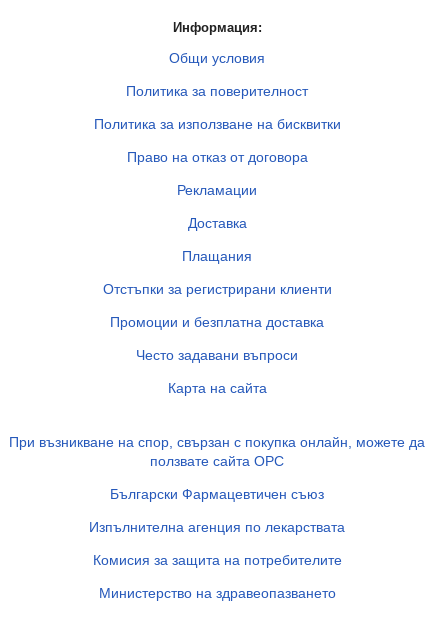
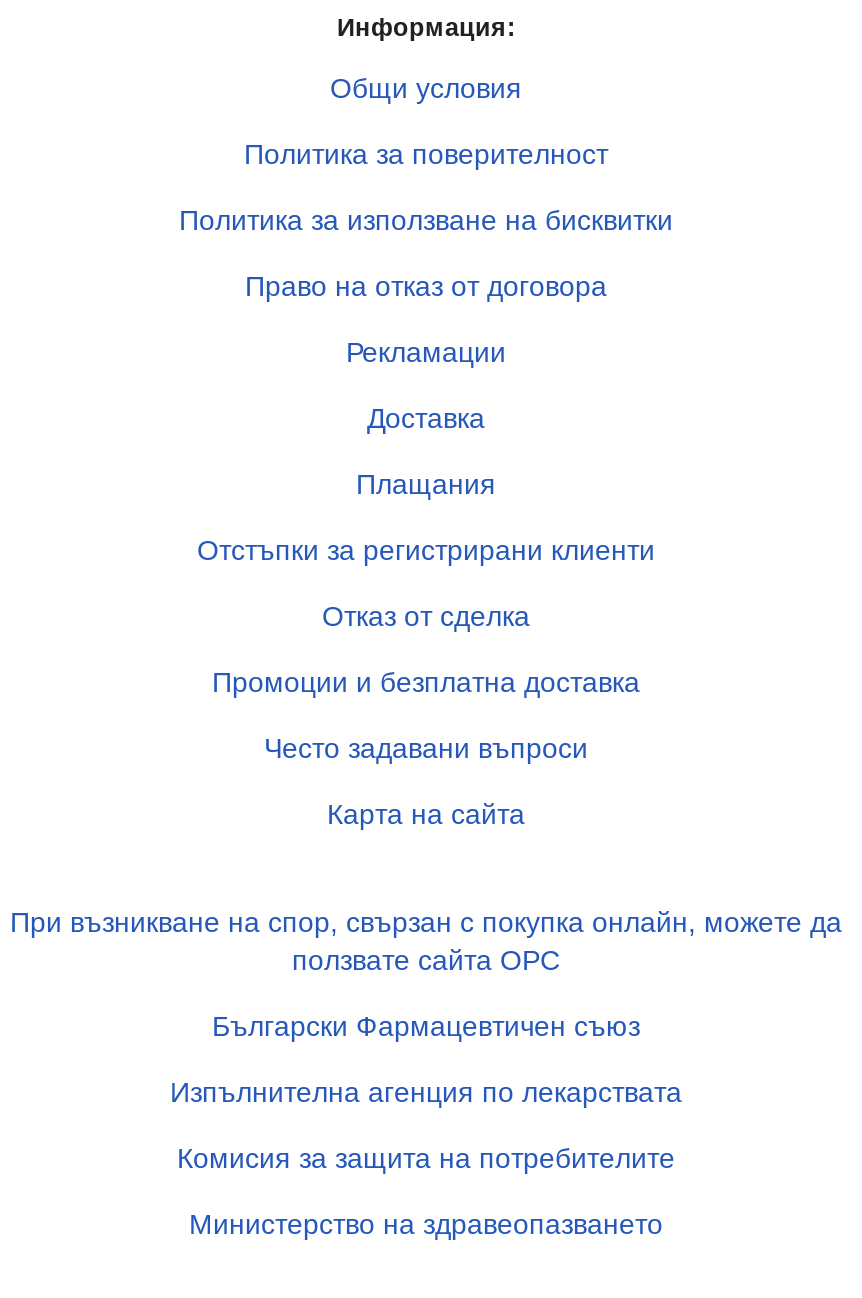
+ Отказ от сделка
